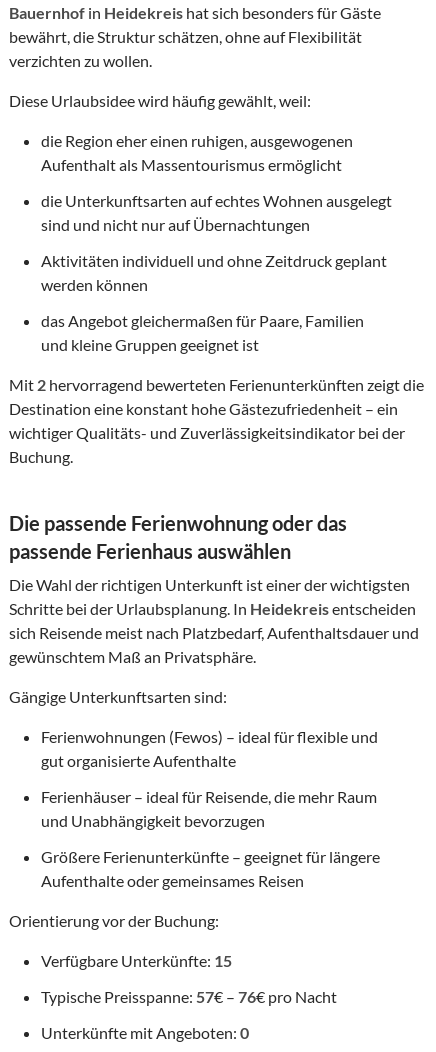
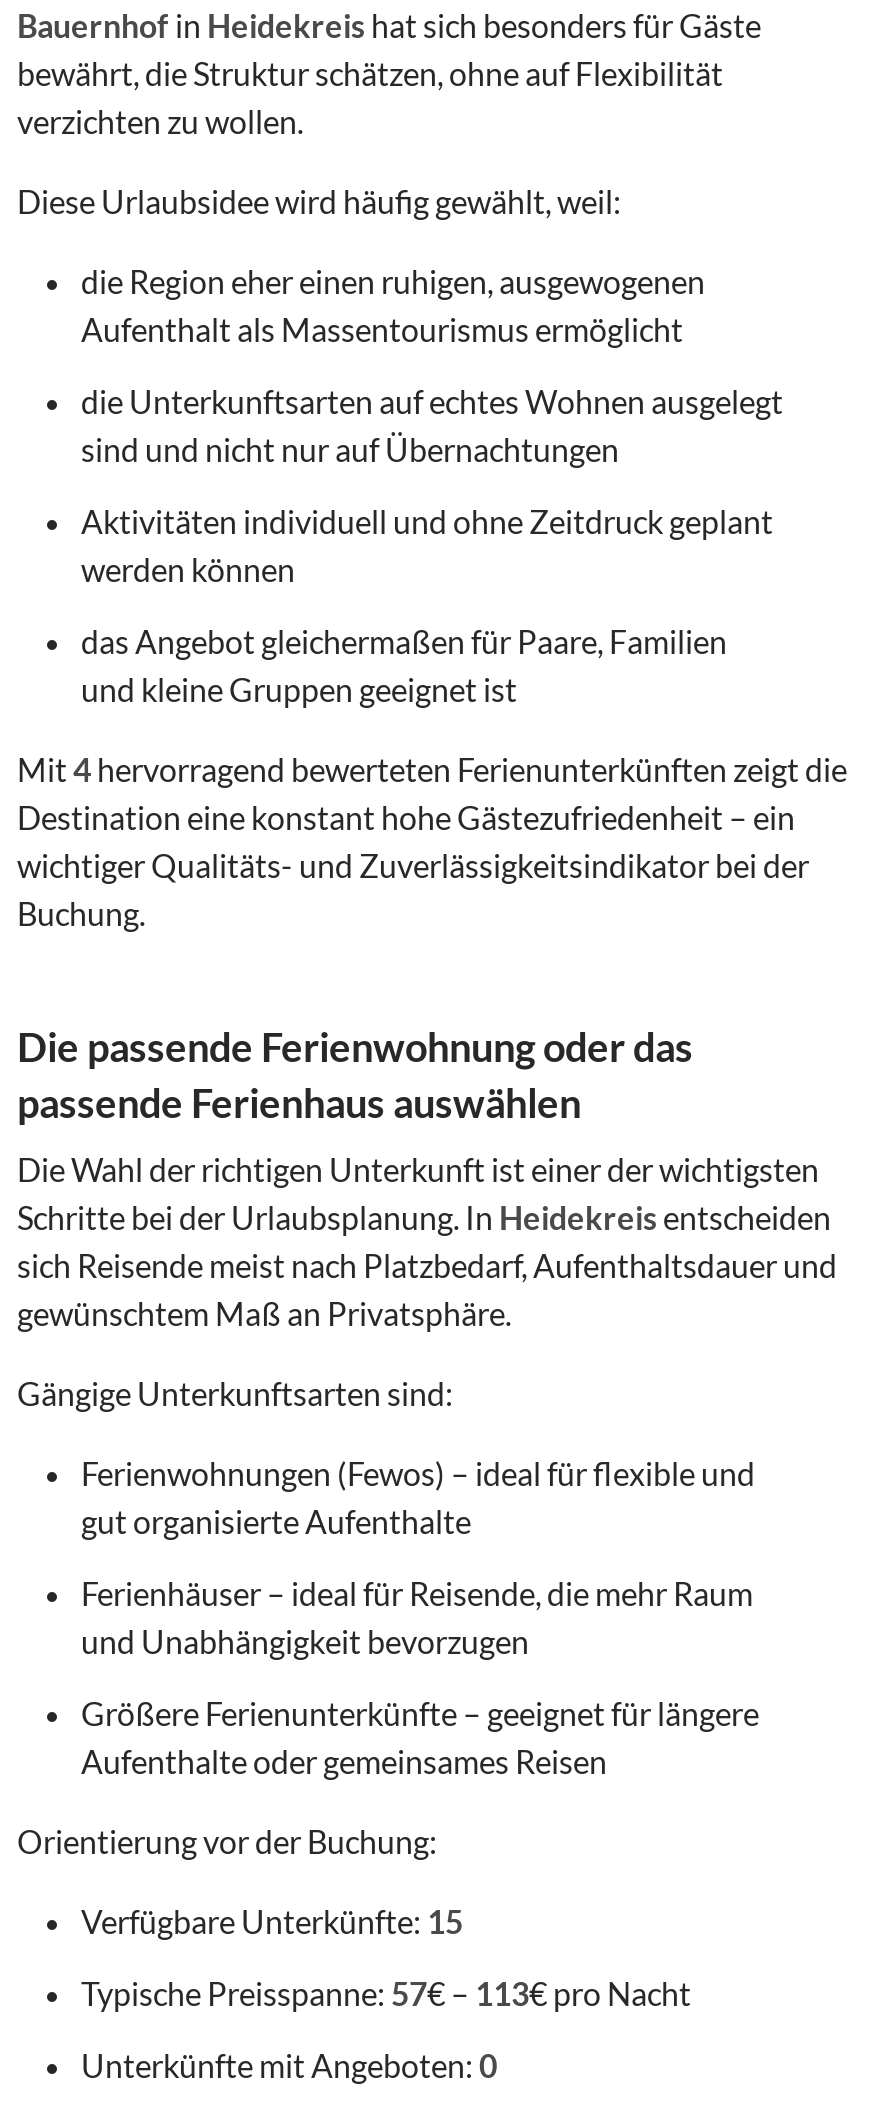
- Mit 2 hervorragend bewerteten Ferienunterkünften zeigt die
+ Mit 4 hervorragend bewerteten Ferienunterkünften zeigt die

- Typische Preisspanne: 57€ – 76€ pro Nacht
+ Typische Preisspanne: 57€ – 113€ pro Nacht
